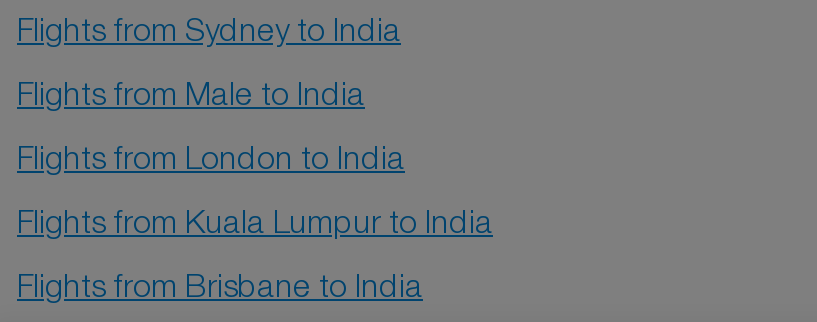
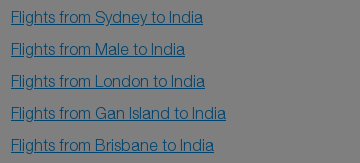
- Flights from Kuala Lumpur to India
+ Flights from Gan Island to India
